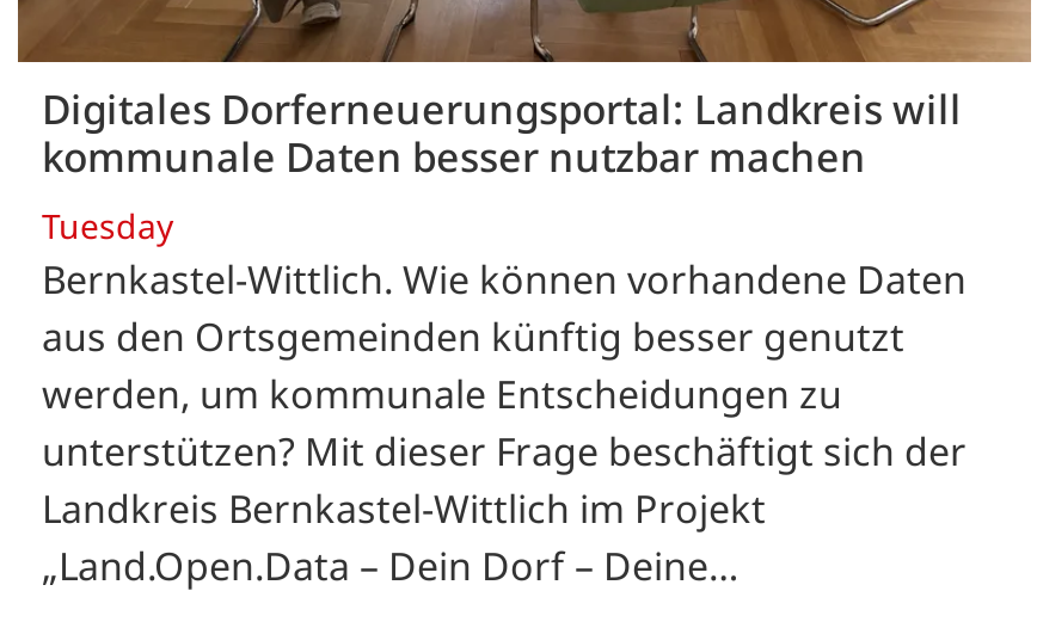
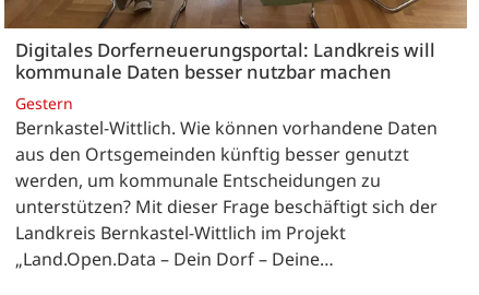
- Tuesday
+ Gestern
